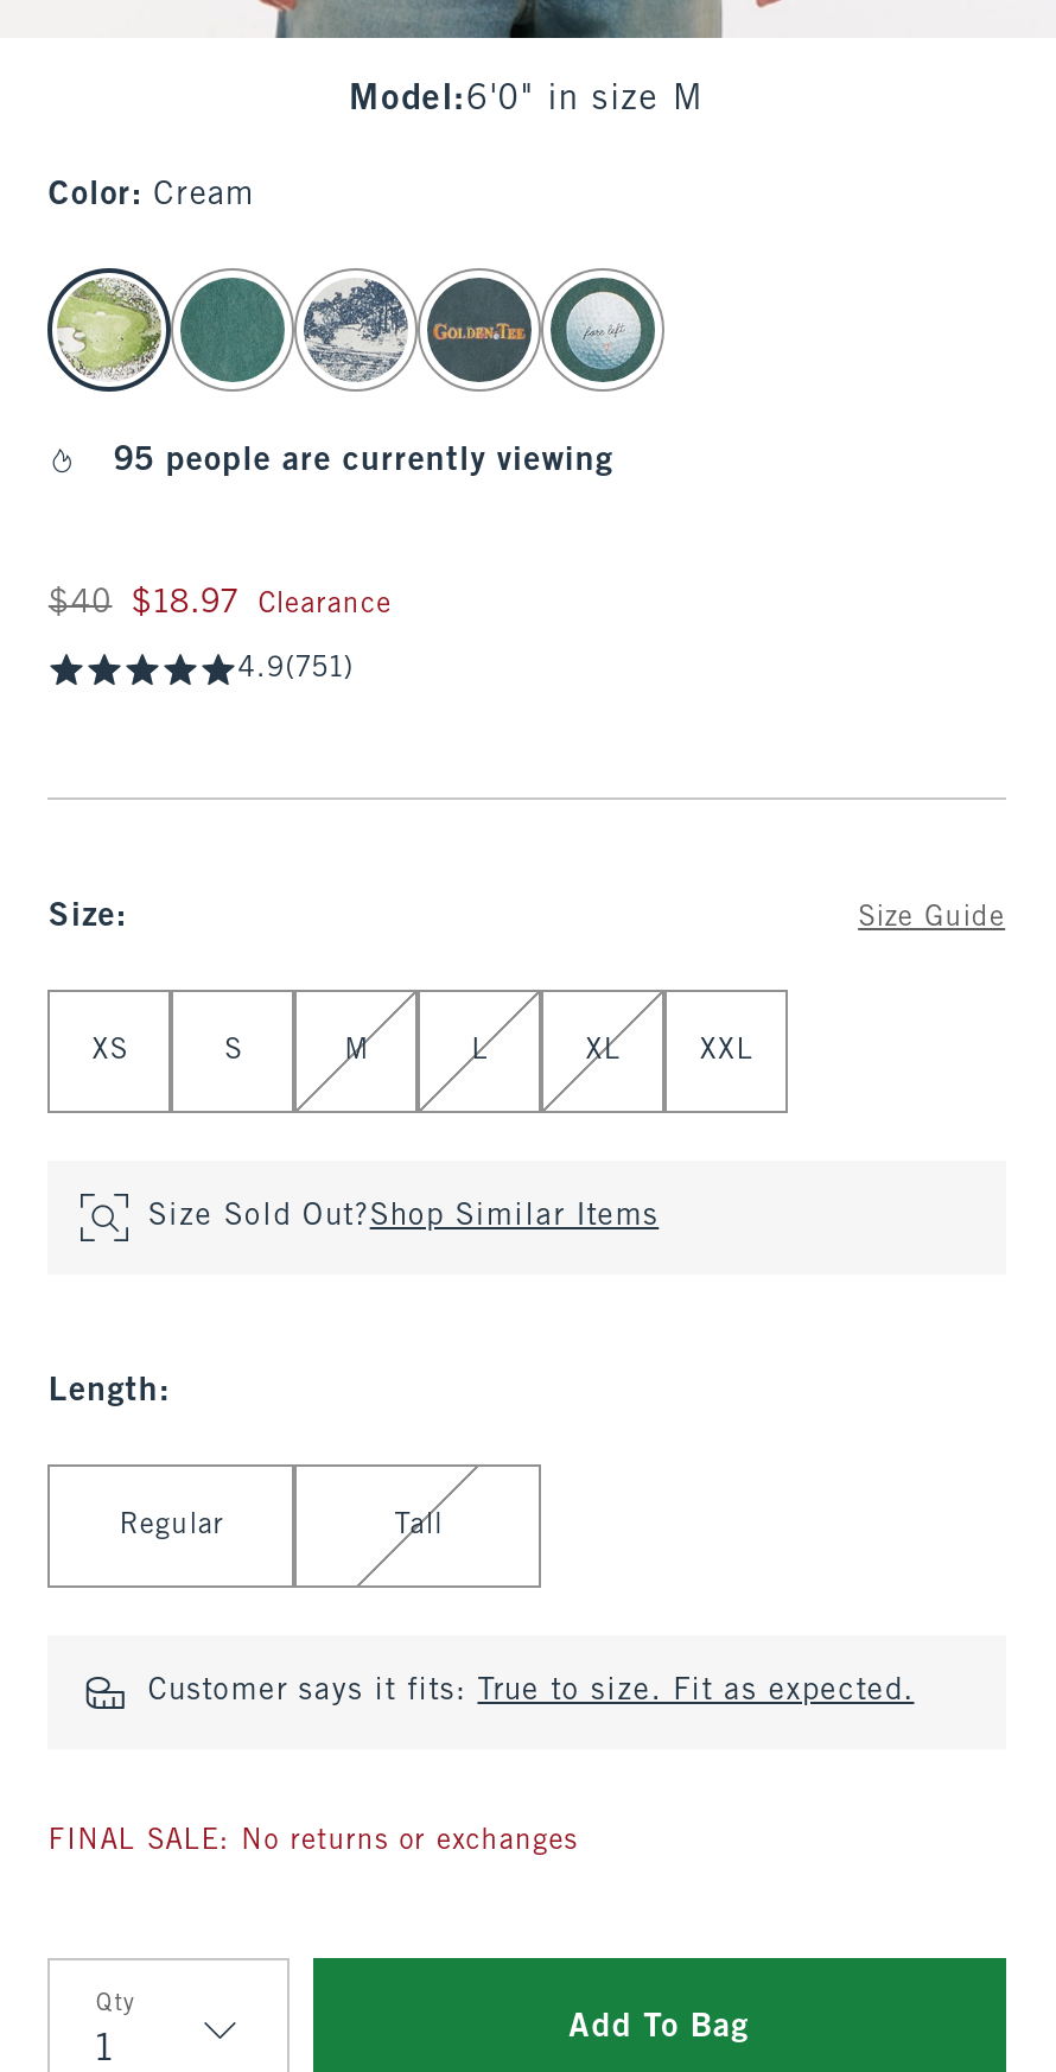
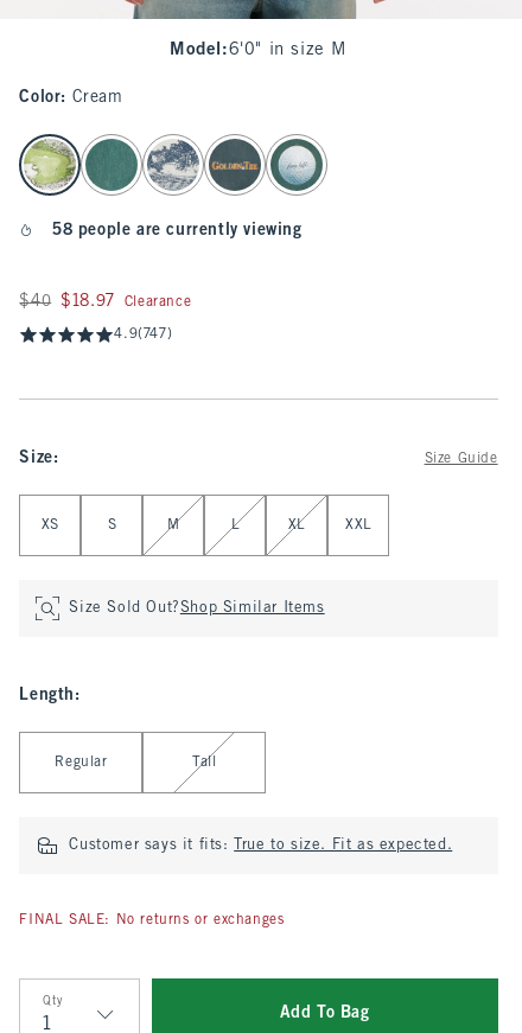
- 95 people are currently viewing
+ 58 people are currently viewing

- 4.9(751)
+ 4.9(747)
